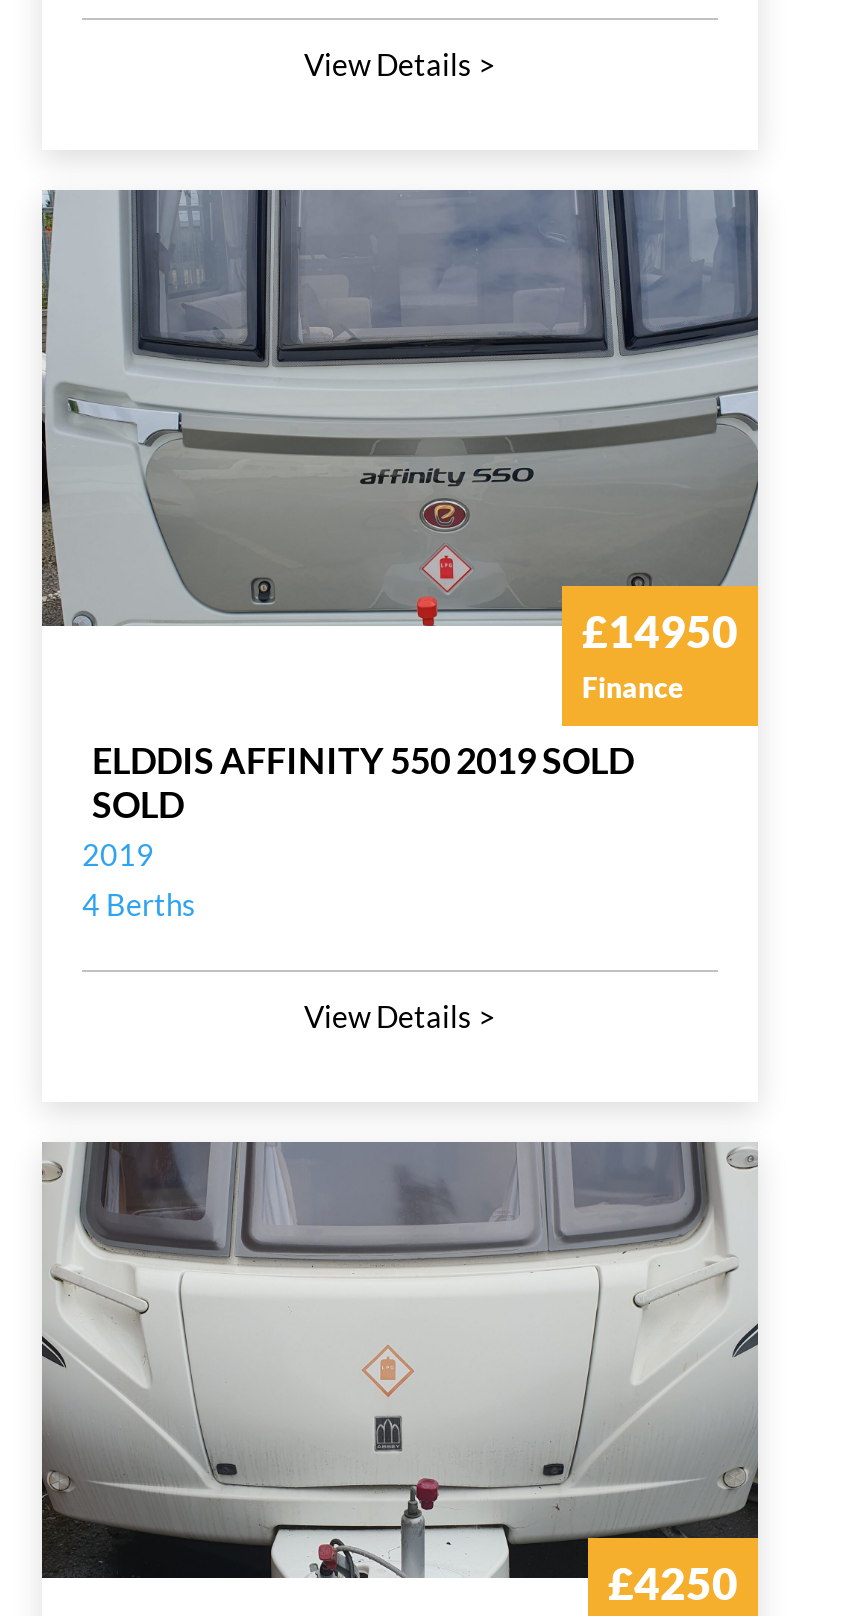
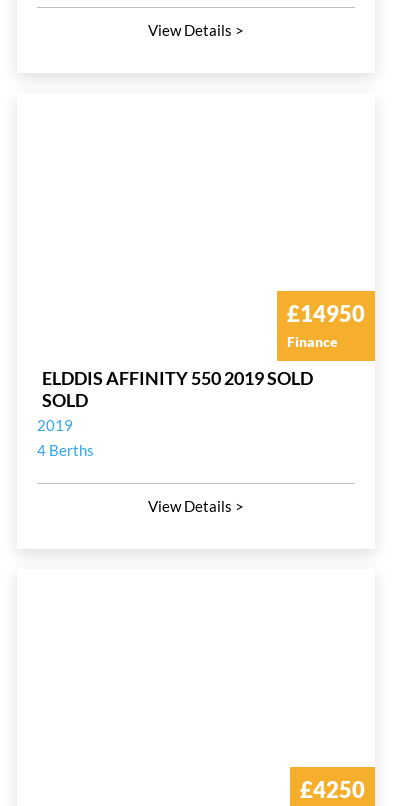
- [image]

- [image]
